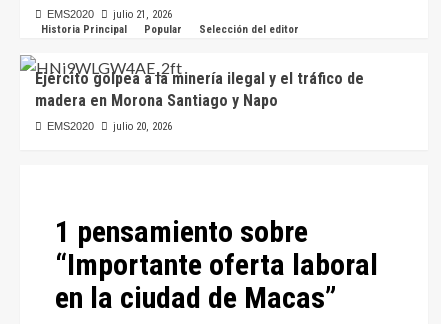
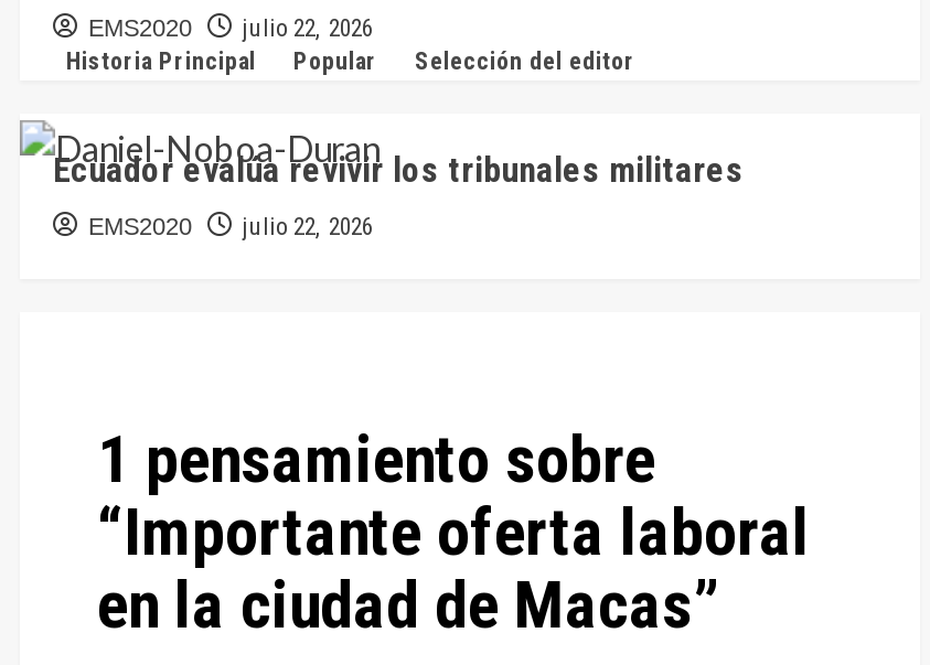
- EMS2020 julio 21, 2026
+ EMS2020 julio 22, 2026

- Ejército golpea a la minería ilegal y el tráfico de
- madera en Morona Santiago y Napo
+ Ecuador evalúa revivir los tribunales militares

- EMS2020 julio 20, 2026
+ EMS2020 julio 22, 2026
